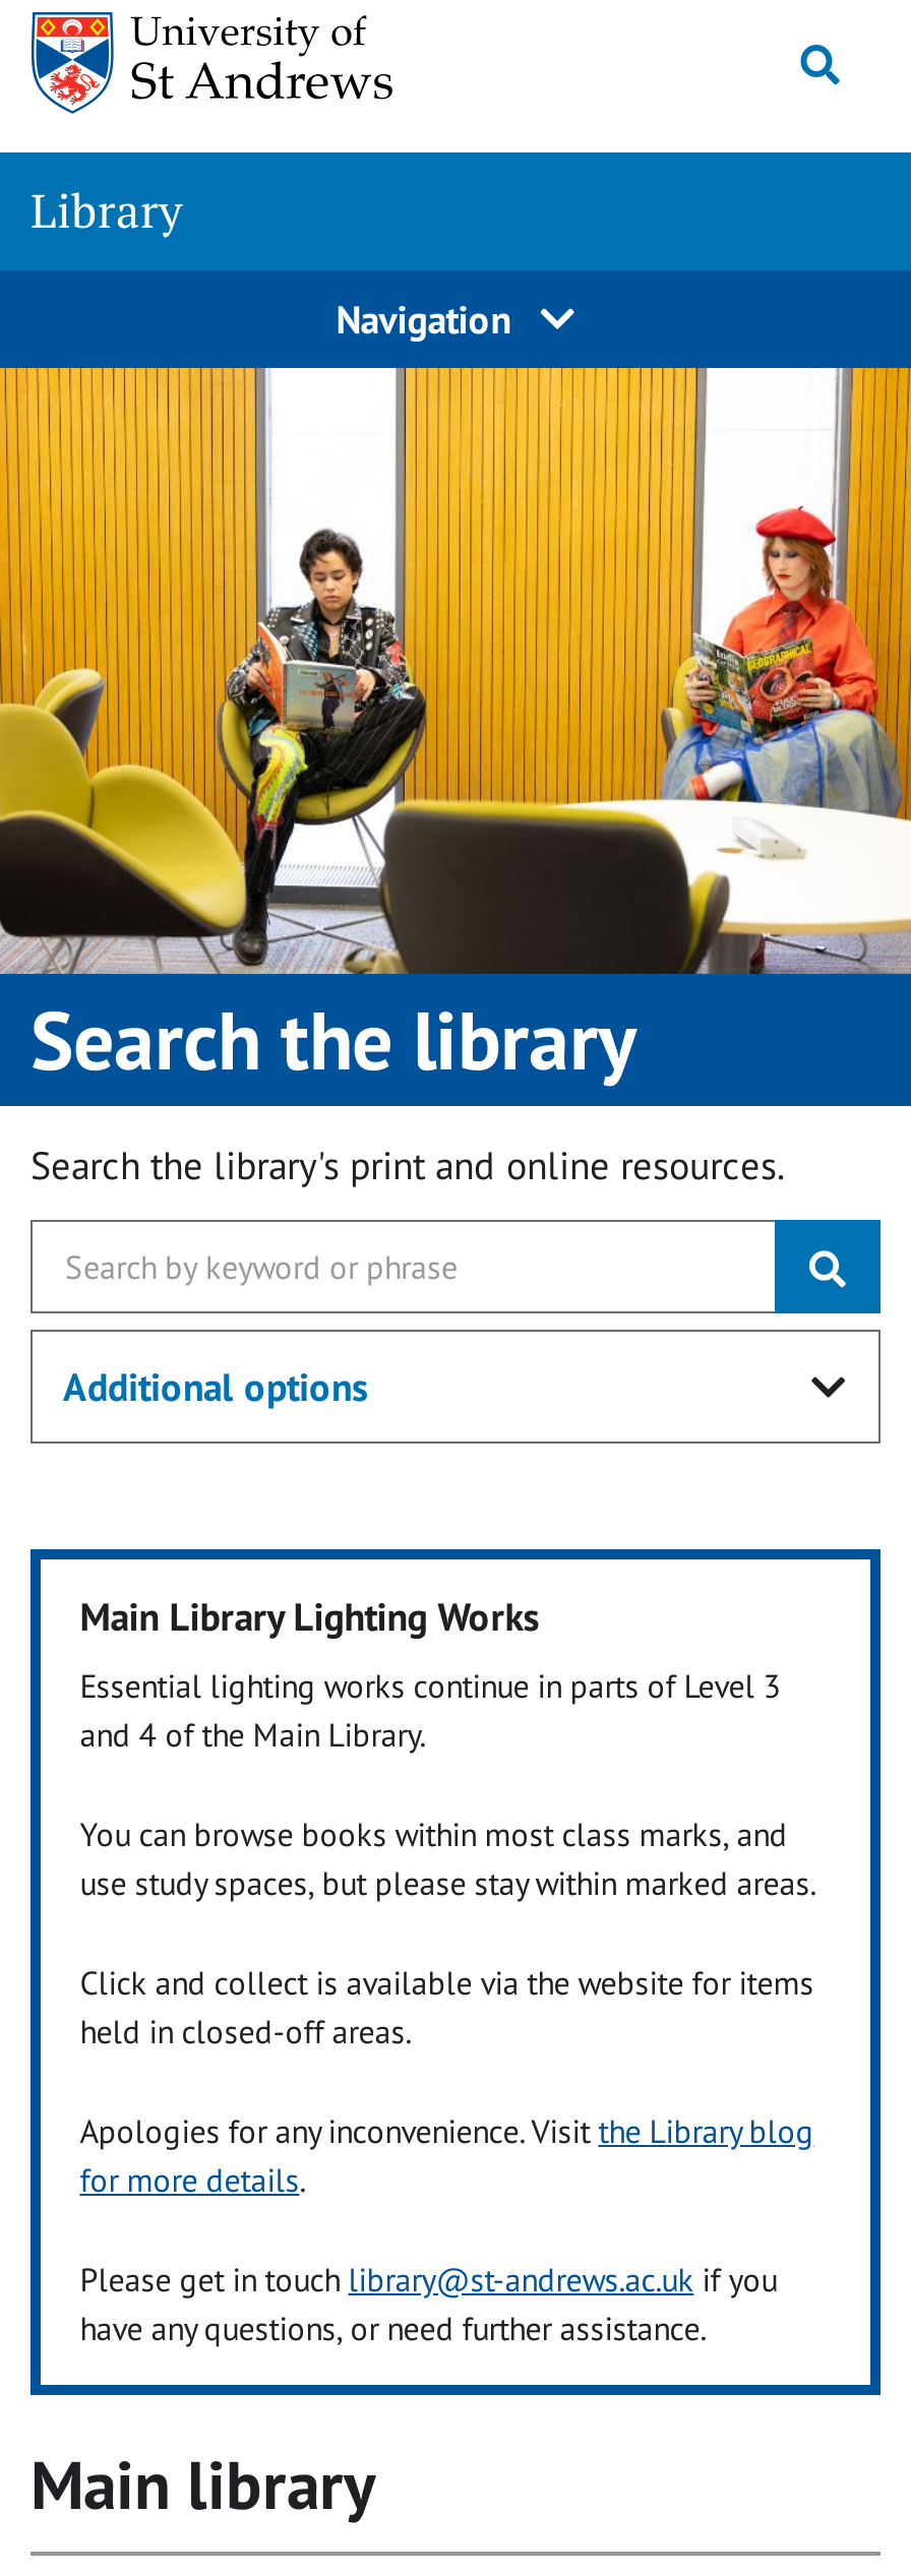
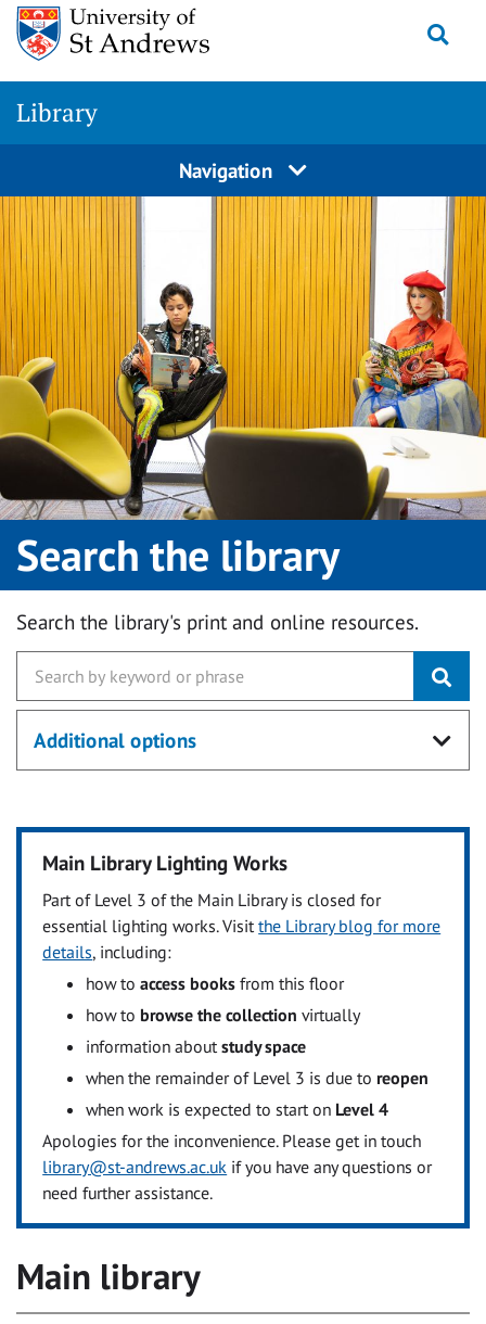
- Essential lighting works continue in parts of Level 3
- and 4 of the Main Library.
- You can browse books within most class marks, and
- use study spaces, but please stay within marked areas.
- Click and collect is available via the website for items
- held in closed-off areas.
- Apologies for any inconvenience. Visit the Library blog
- for more details.
- Please get in touch library@st-andrews.ac.uk if you
- have any questions, or need further assistance.
+ Part of Level 3 of the Main Library is closed for
+ essential lighting works. Visit the Library blog for more
+ details, including:
+ how to access books from this floor
+ how to browse the collection virtually
+ information about study space
+ when the remainder of Level 3 is due to reopen
+ when work is expected to start on Level 4
+ Apologies for the inconvenience. Please get in touch
+ library@st-andrews.ac.uk if you have any questions or
+ need further assistance.
